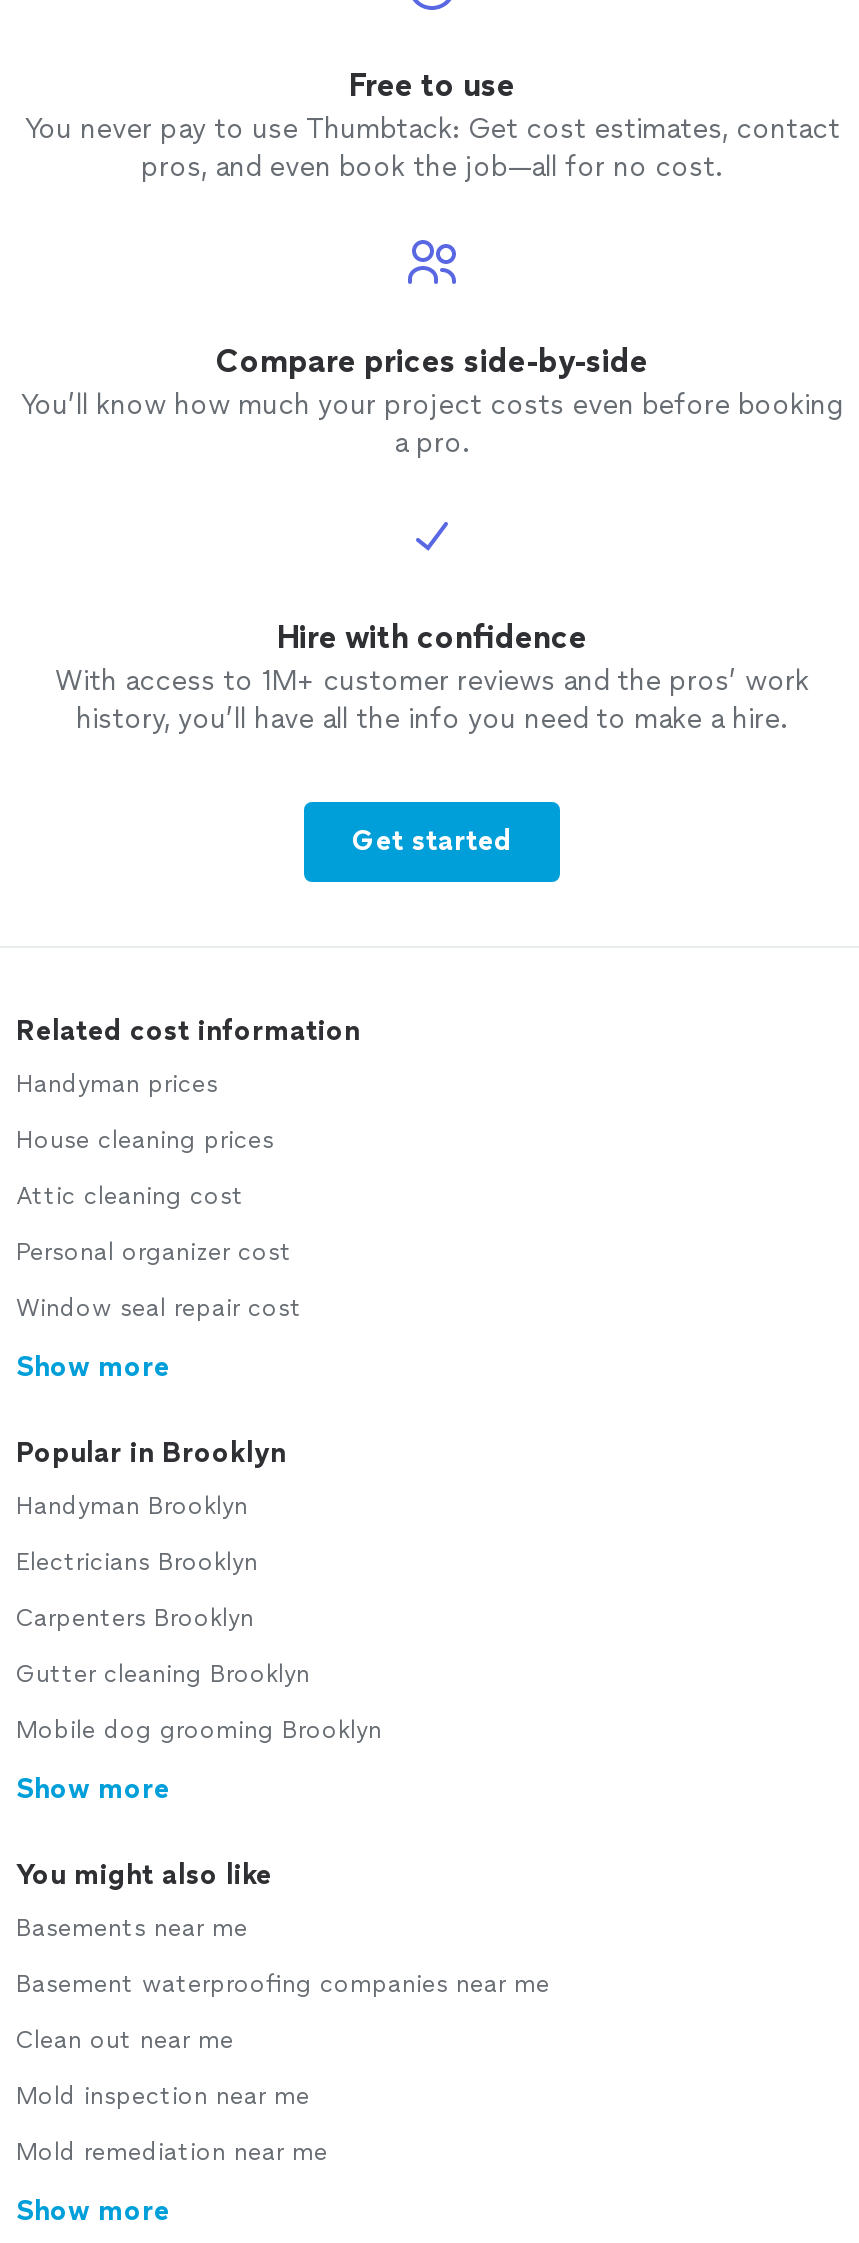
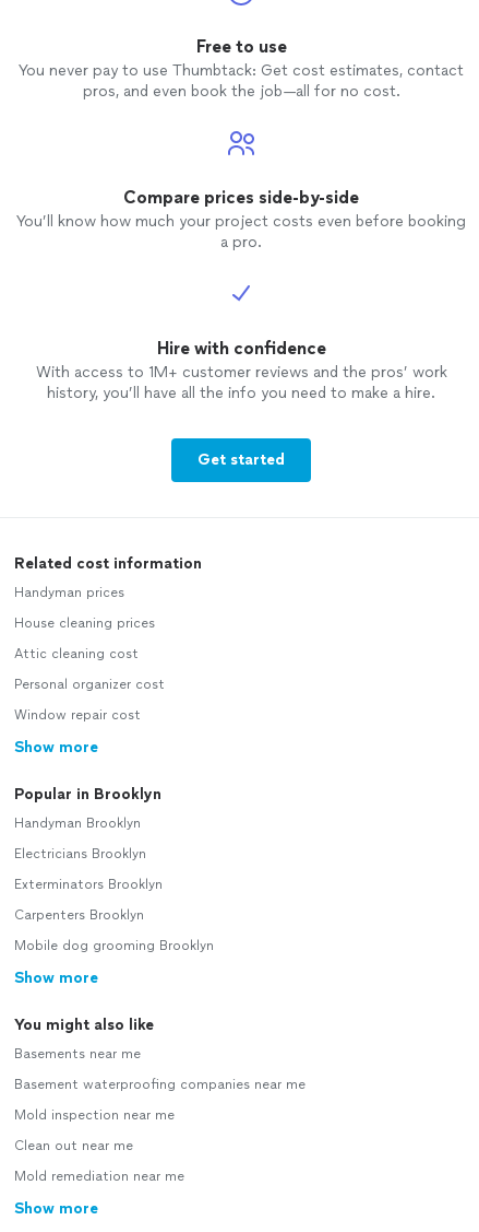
- Window seal repair cost
+ Window repair cost

+ Exterminators Brooklyn

moved down: Carpenters Brooklyn

- Gutter cleaning Brooklyn

moved down: Clean out near me

moved up: Mold inspection near me
